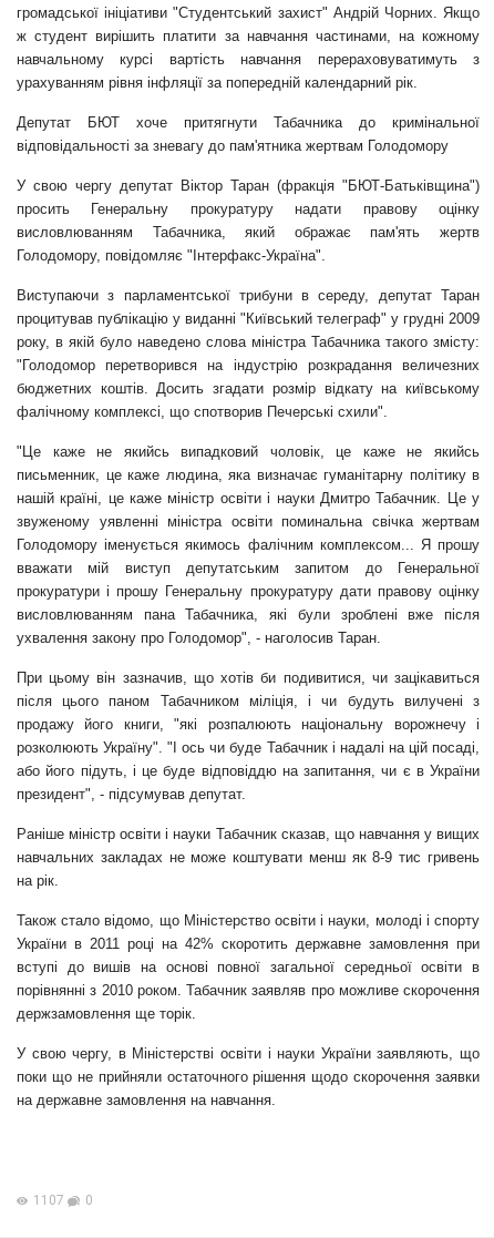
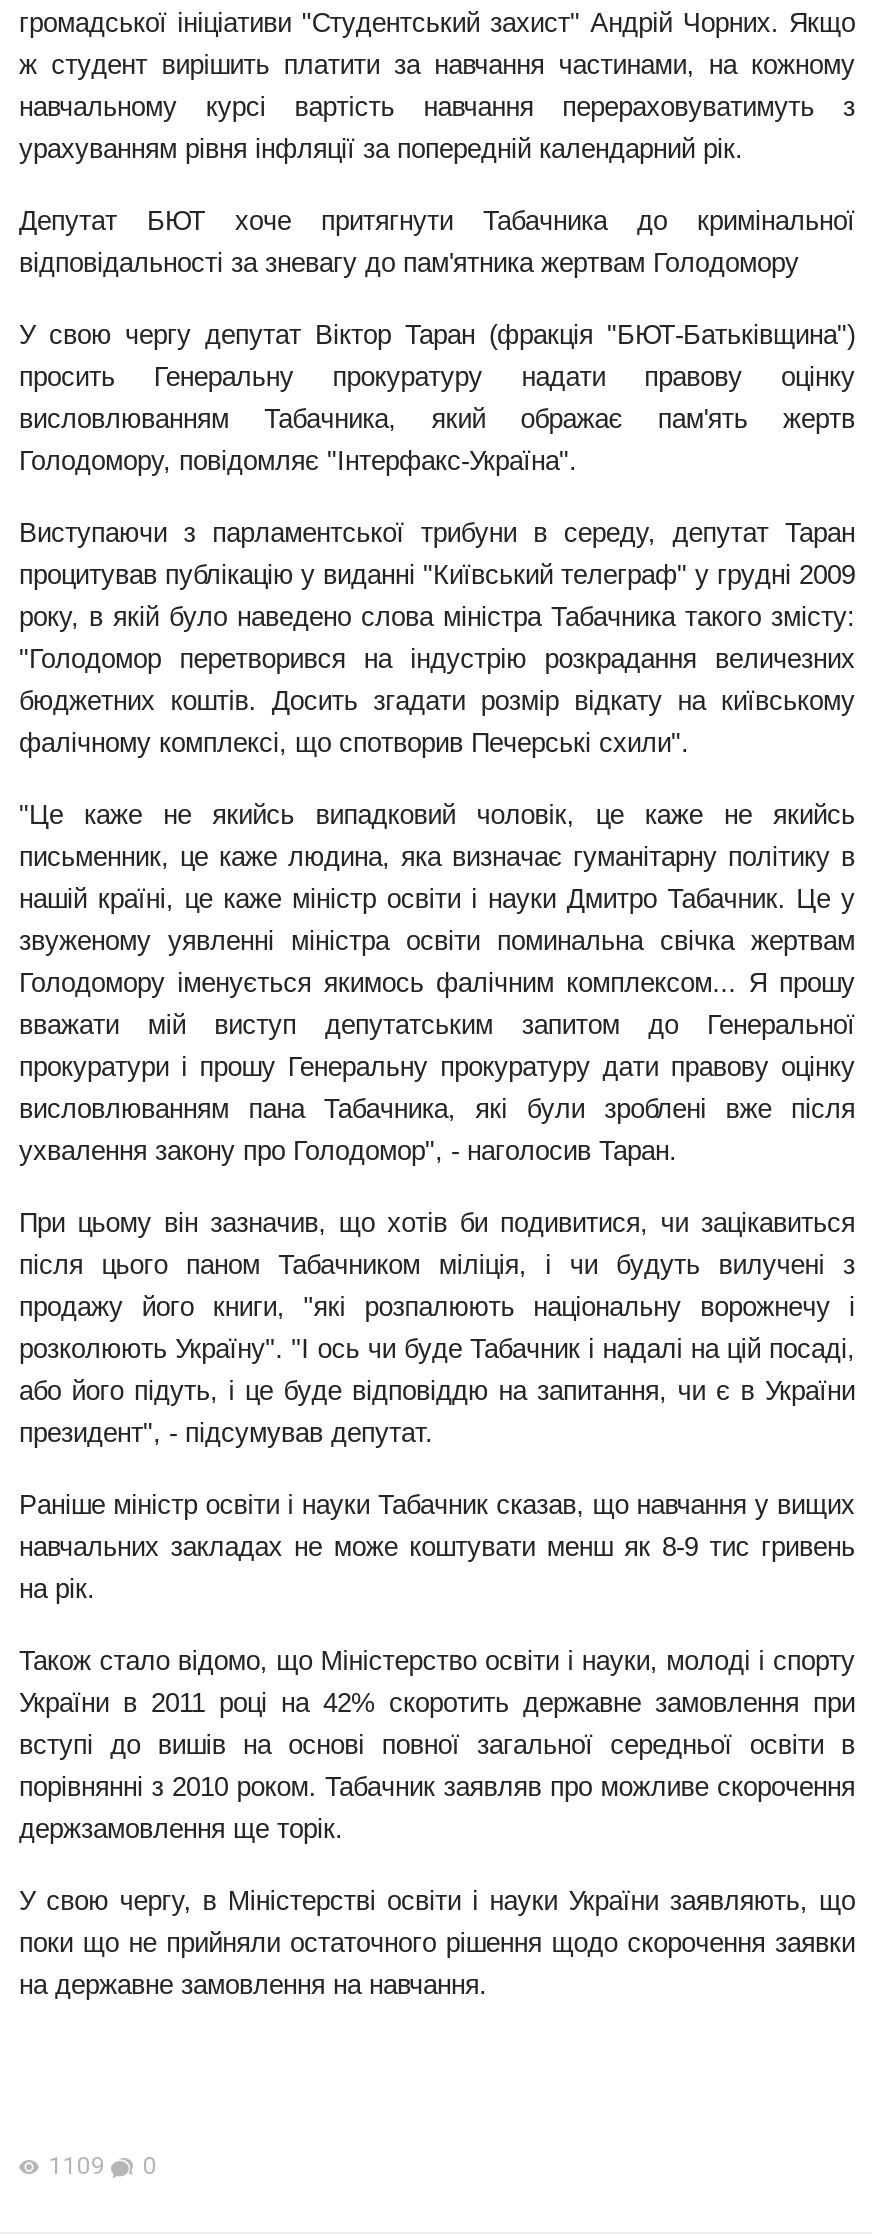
- 1107 0
+ 1109 0
